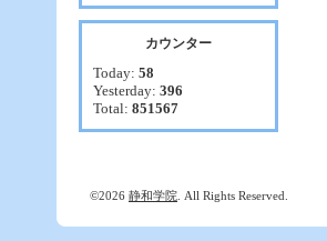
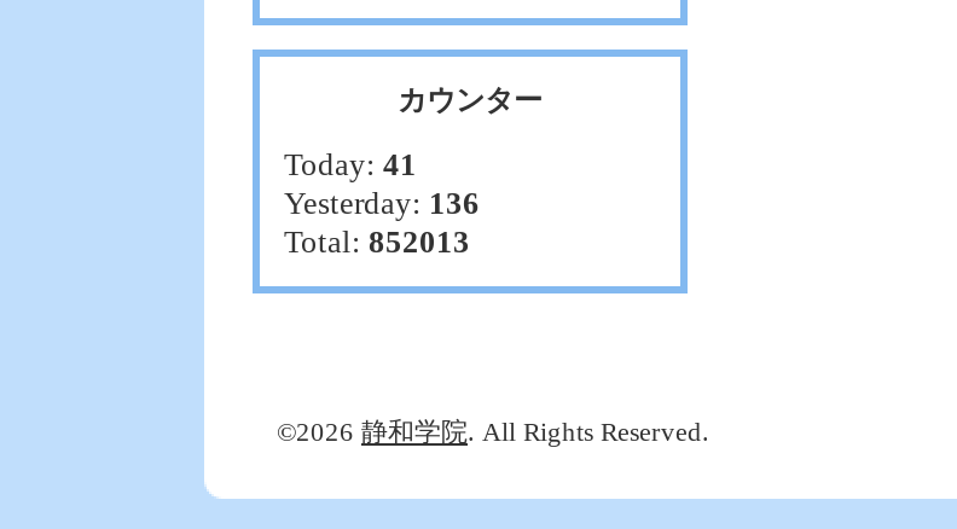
- Today: 58
+ Today: 41

- Yesterday: 396
+ Yesterday: 136

- Total: 851567
+ Total: 852013
